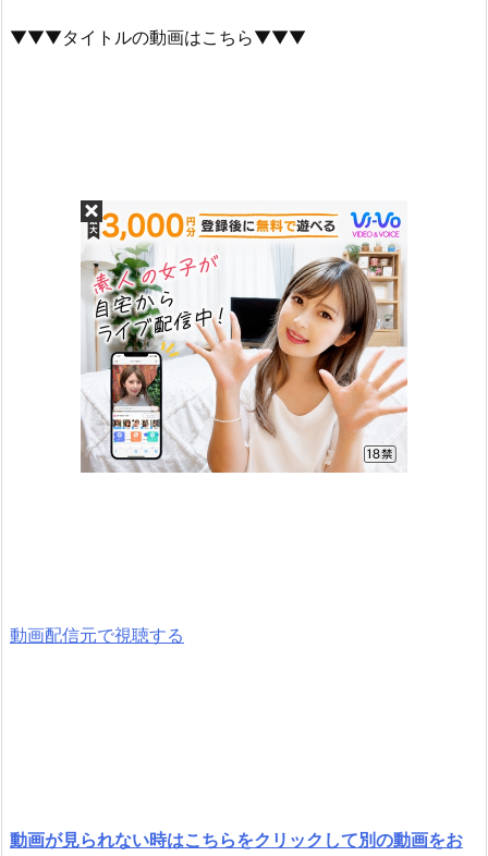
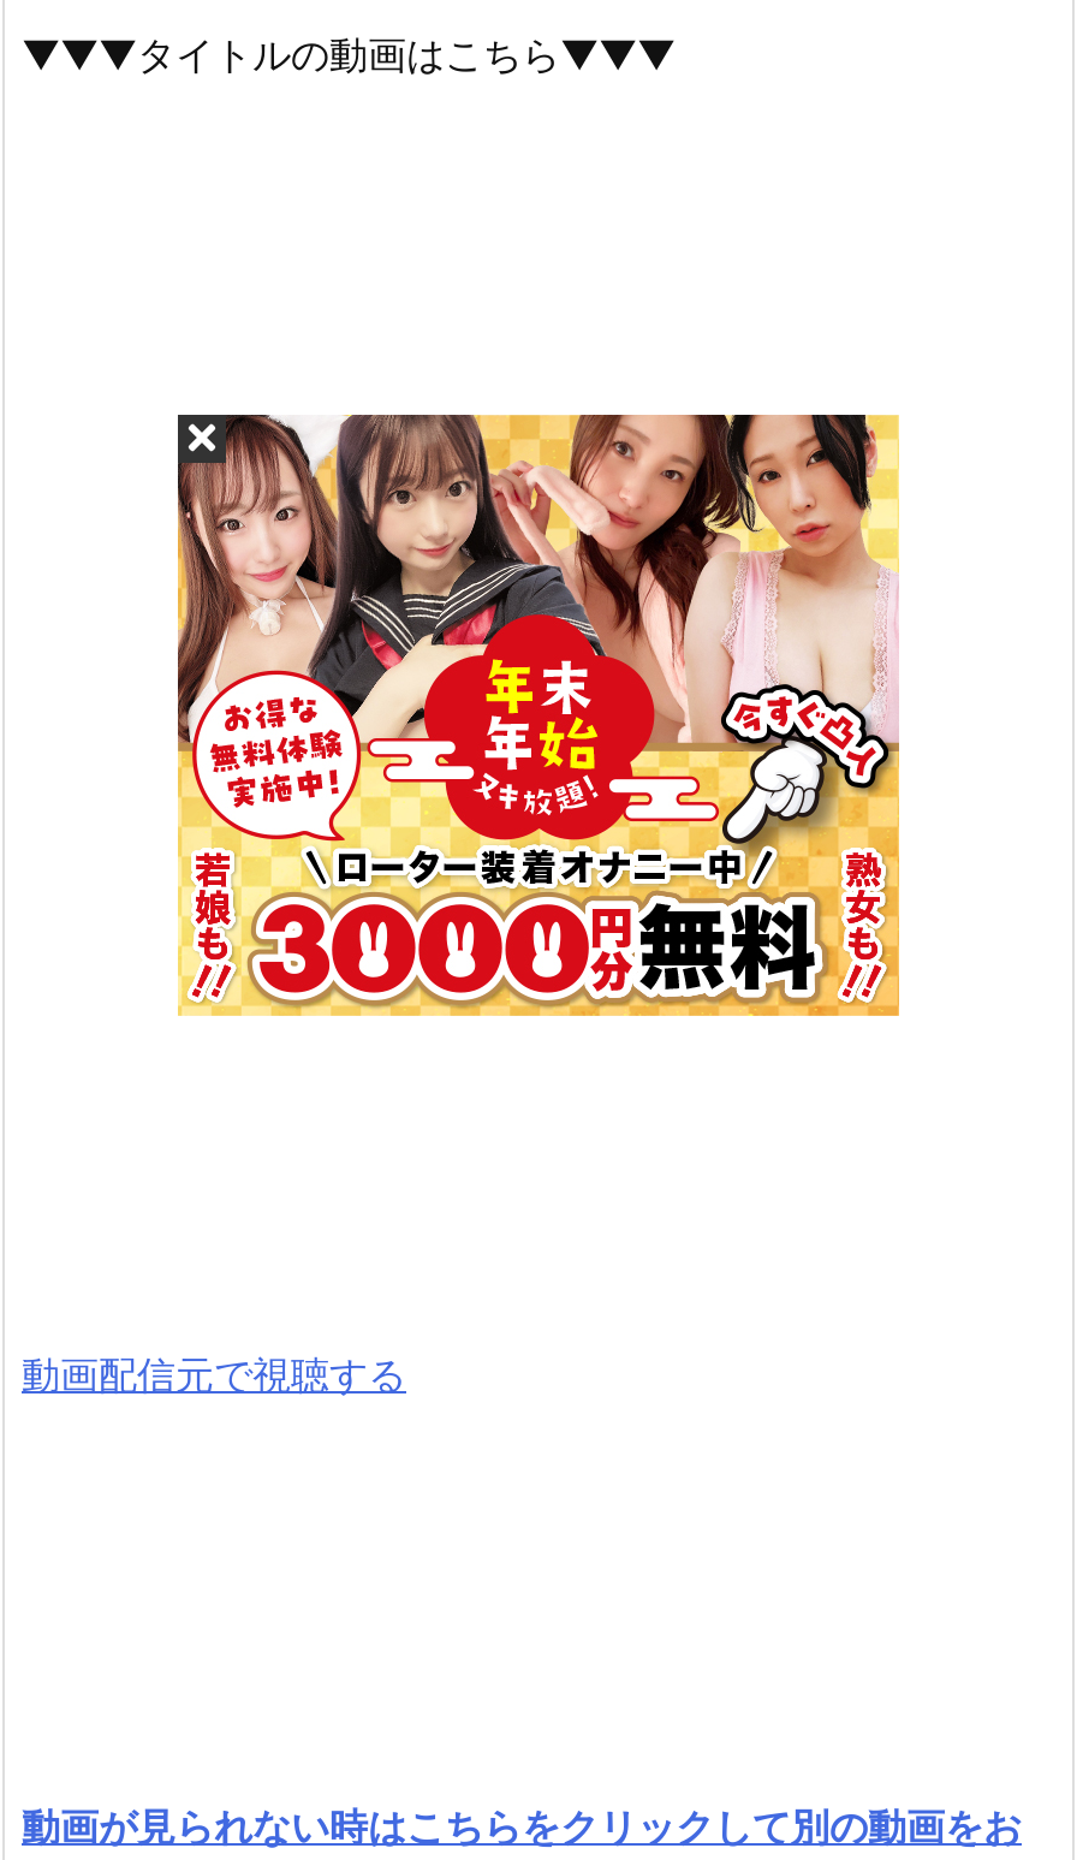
- [image]
+ [image]
